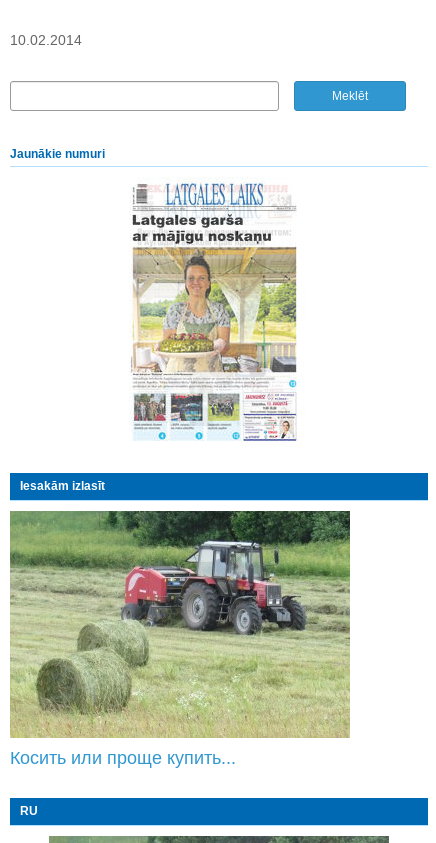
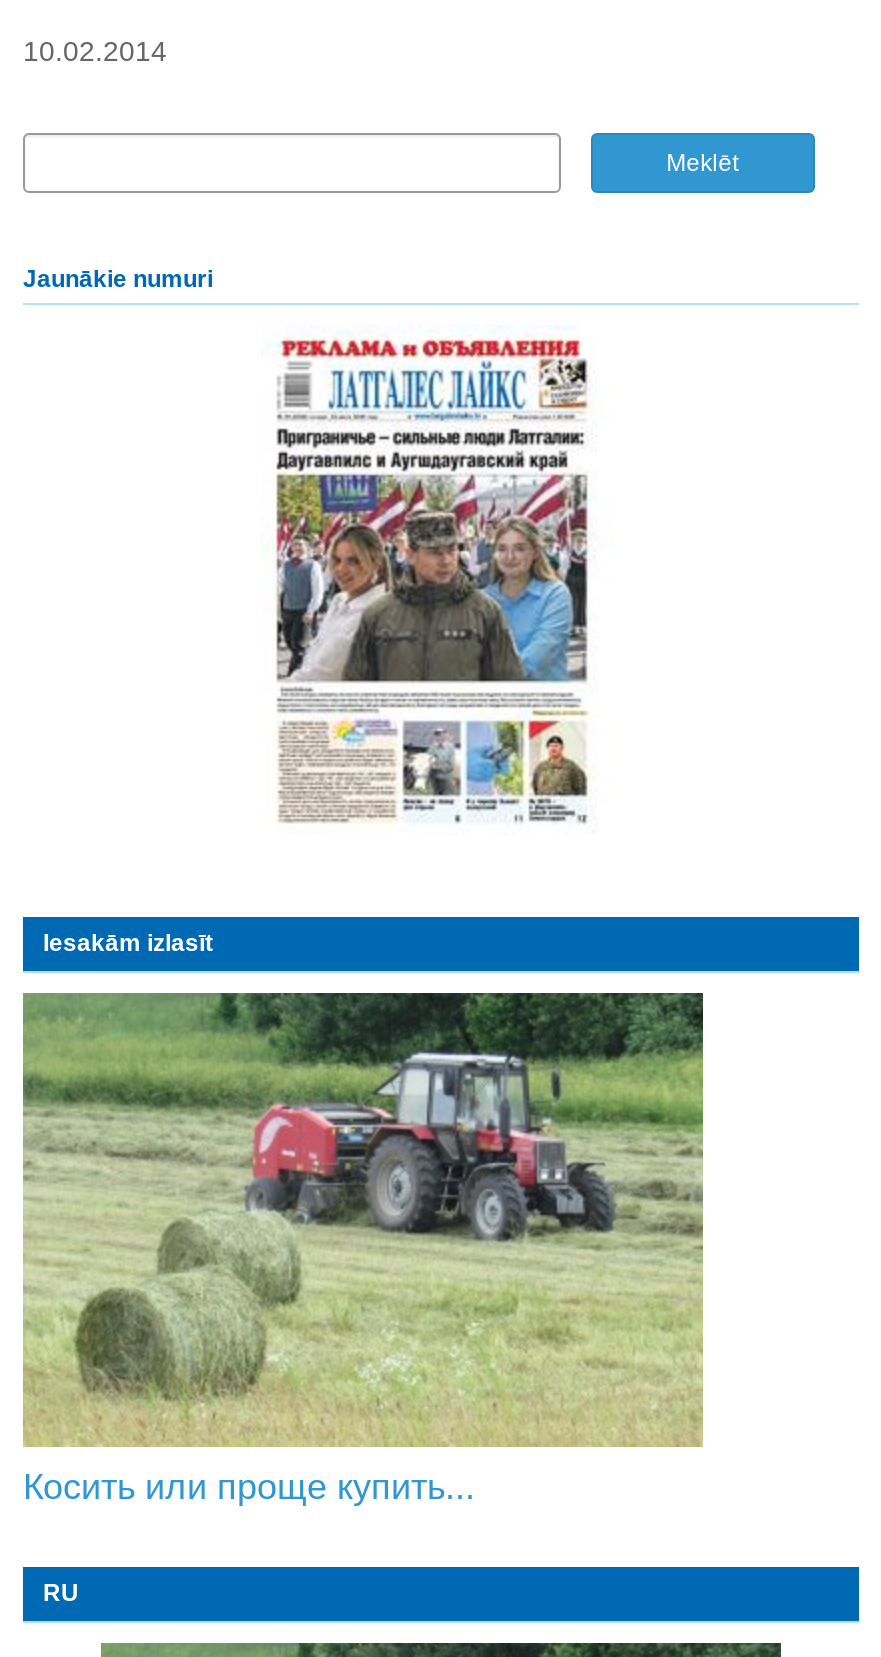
- [image]
+ [image]
